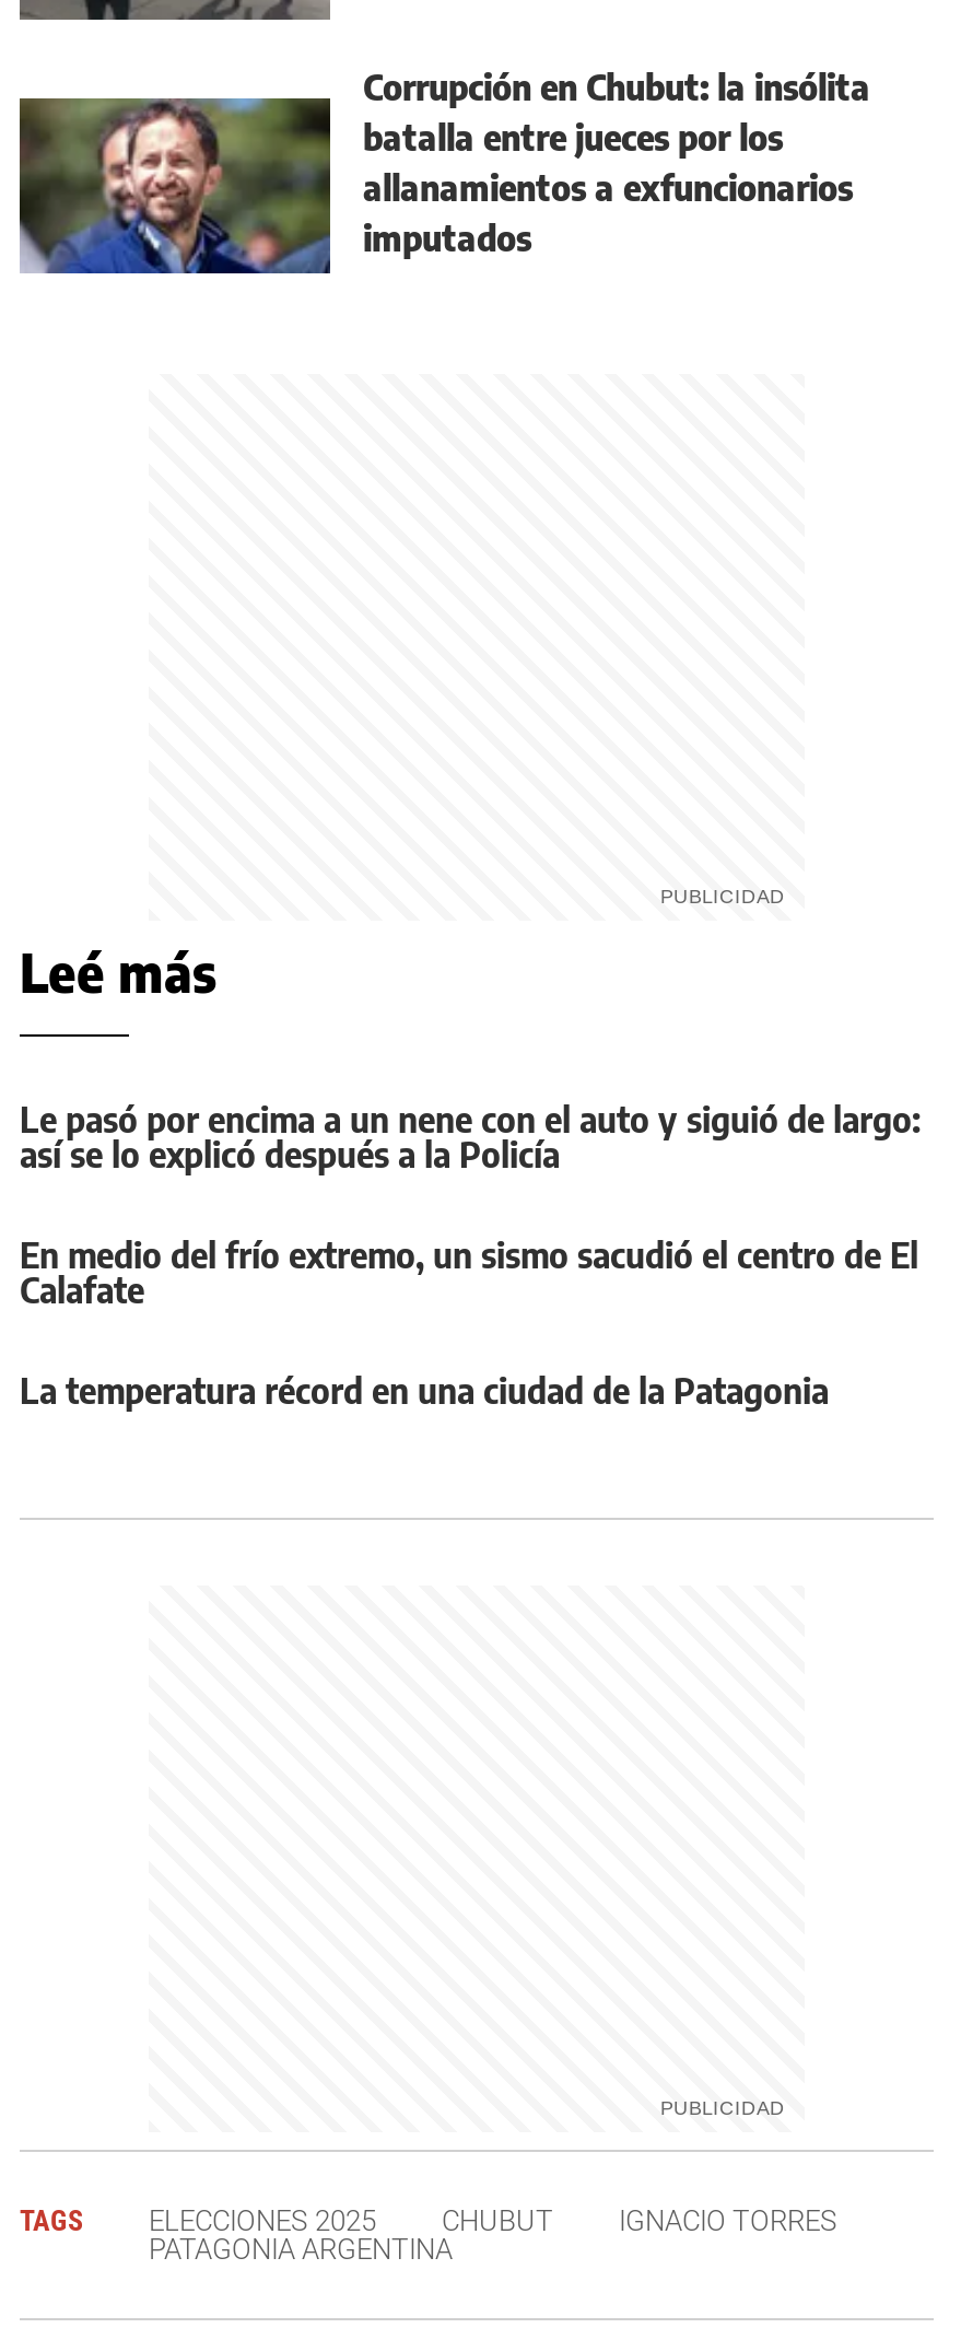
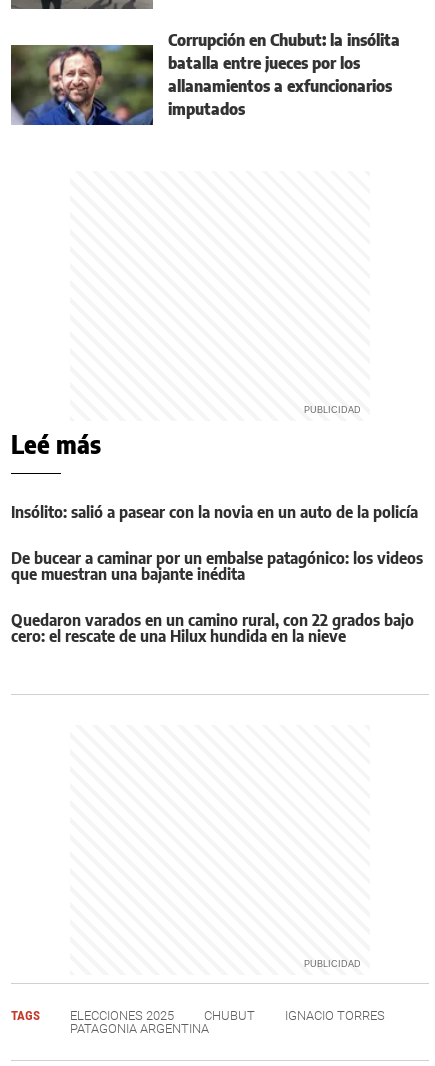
- Le pasó por encima a un nene con el auto y siguió de largo:
- así se lo explicó después a la Policía
+ Insólito: salió a pasear con la novia en un auto de la policía

- En medio del frío extremo, un sismo sacudió el centro de El
- Calafate
+ De bucear a caminar por un embalse patagónico: los videos
+ que muestran una bajante inédita

- La temperatura récord en una ciudad de la Patagonia
+ Quedaron varados en un camino rural, con 22 grados bajo
+ cero: el rescate de una Hilux hundida en la nieve
